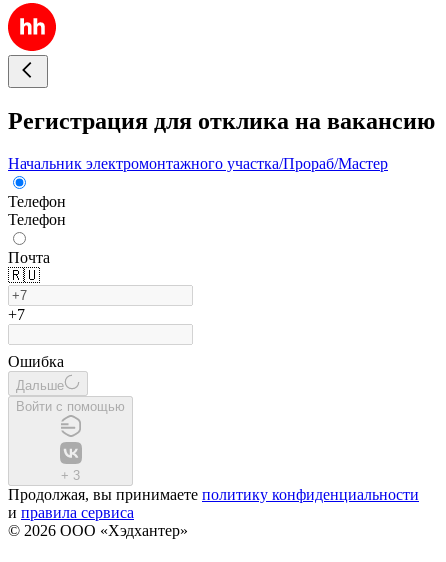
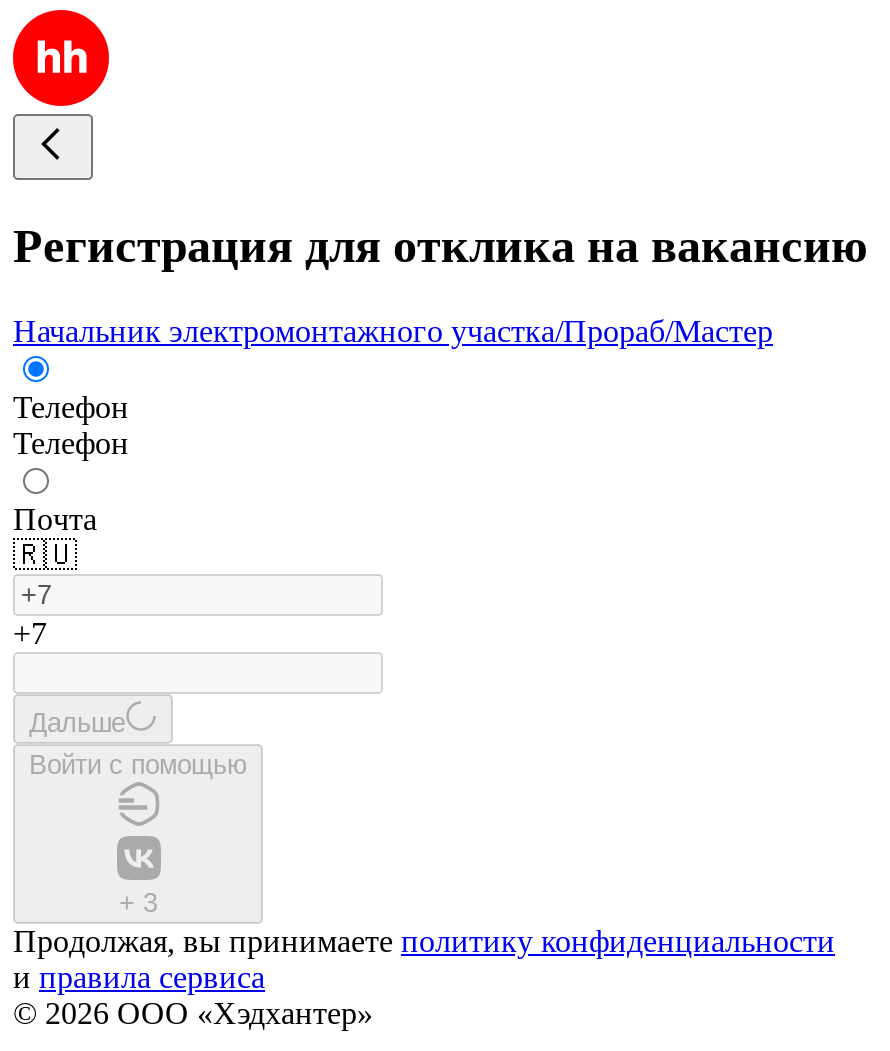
- Ошибка
